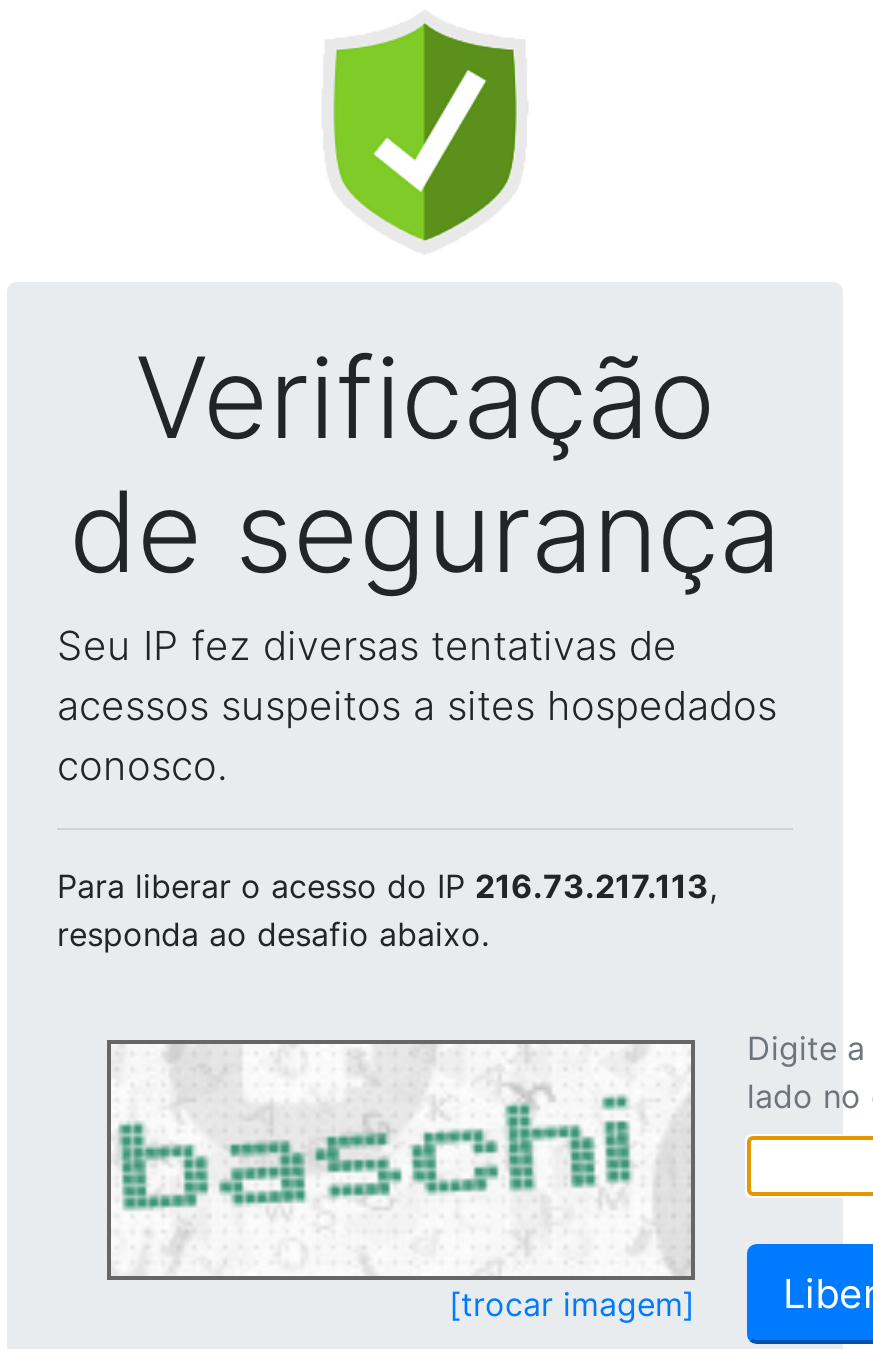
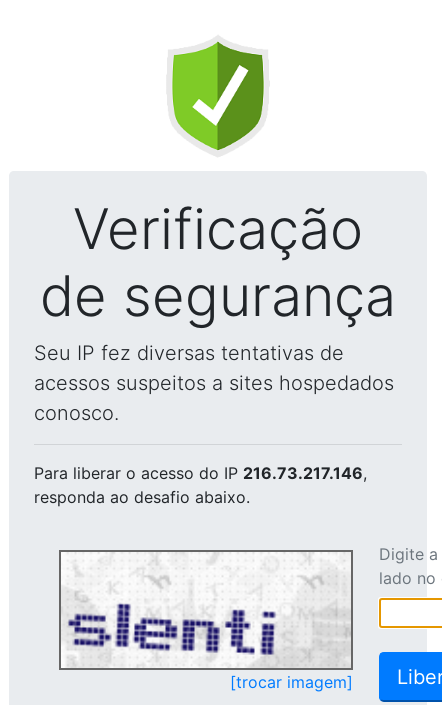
- Para liberar o acesso do IP 216.73.217.113,
+ Para liberar o acesso do IP 216.73.217.146,

- [image]
+ [image]
